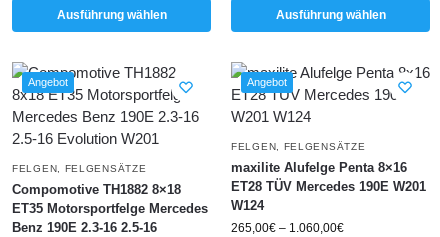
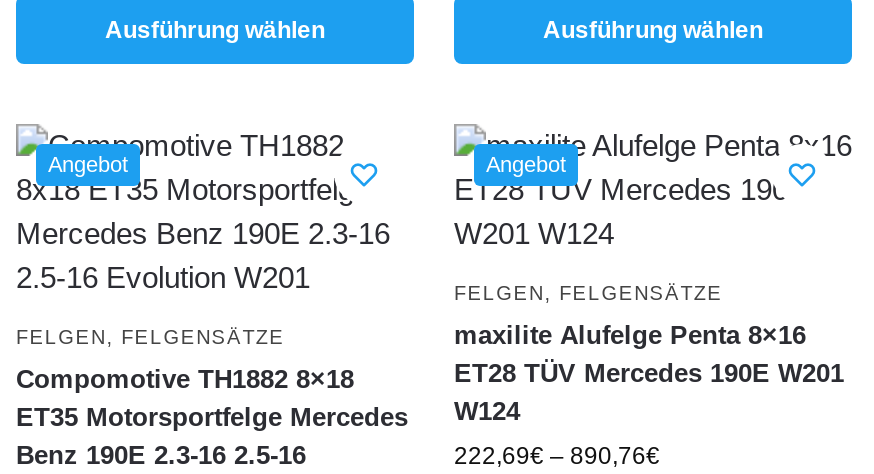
- 265,00€ – 1.060,00€
+ 222,69€ – 890,76€
